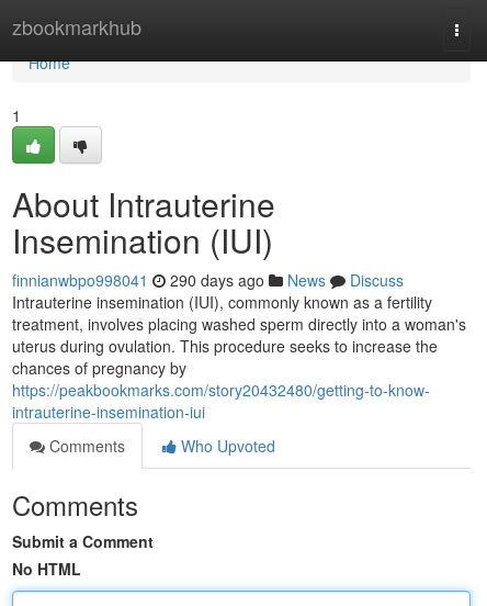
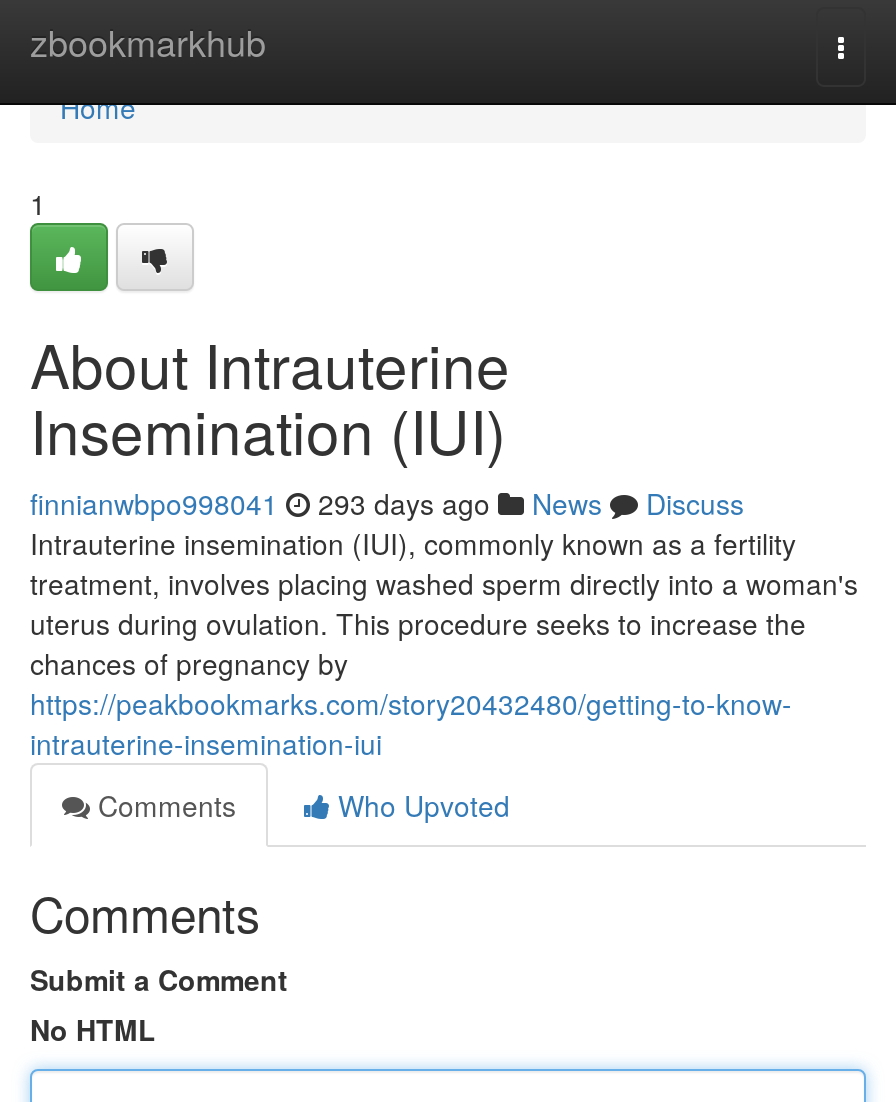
- finnianwbpo998041 290 days ago News Discuss
+ finnianwbpo998041 293 days ago News Discuss
